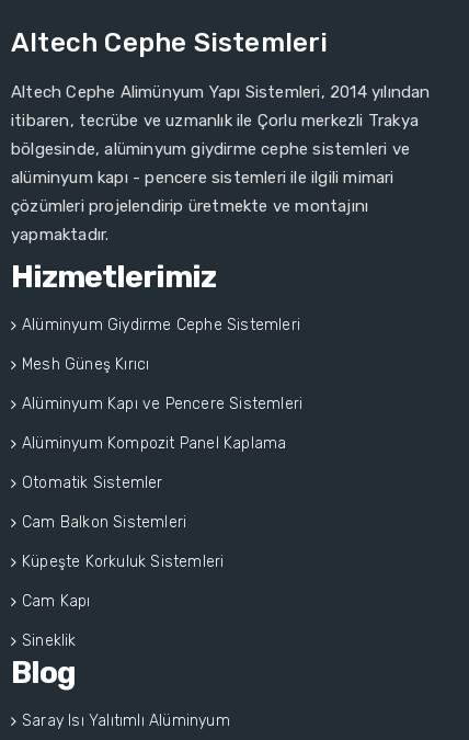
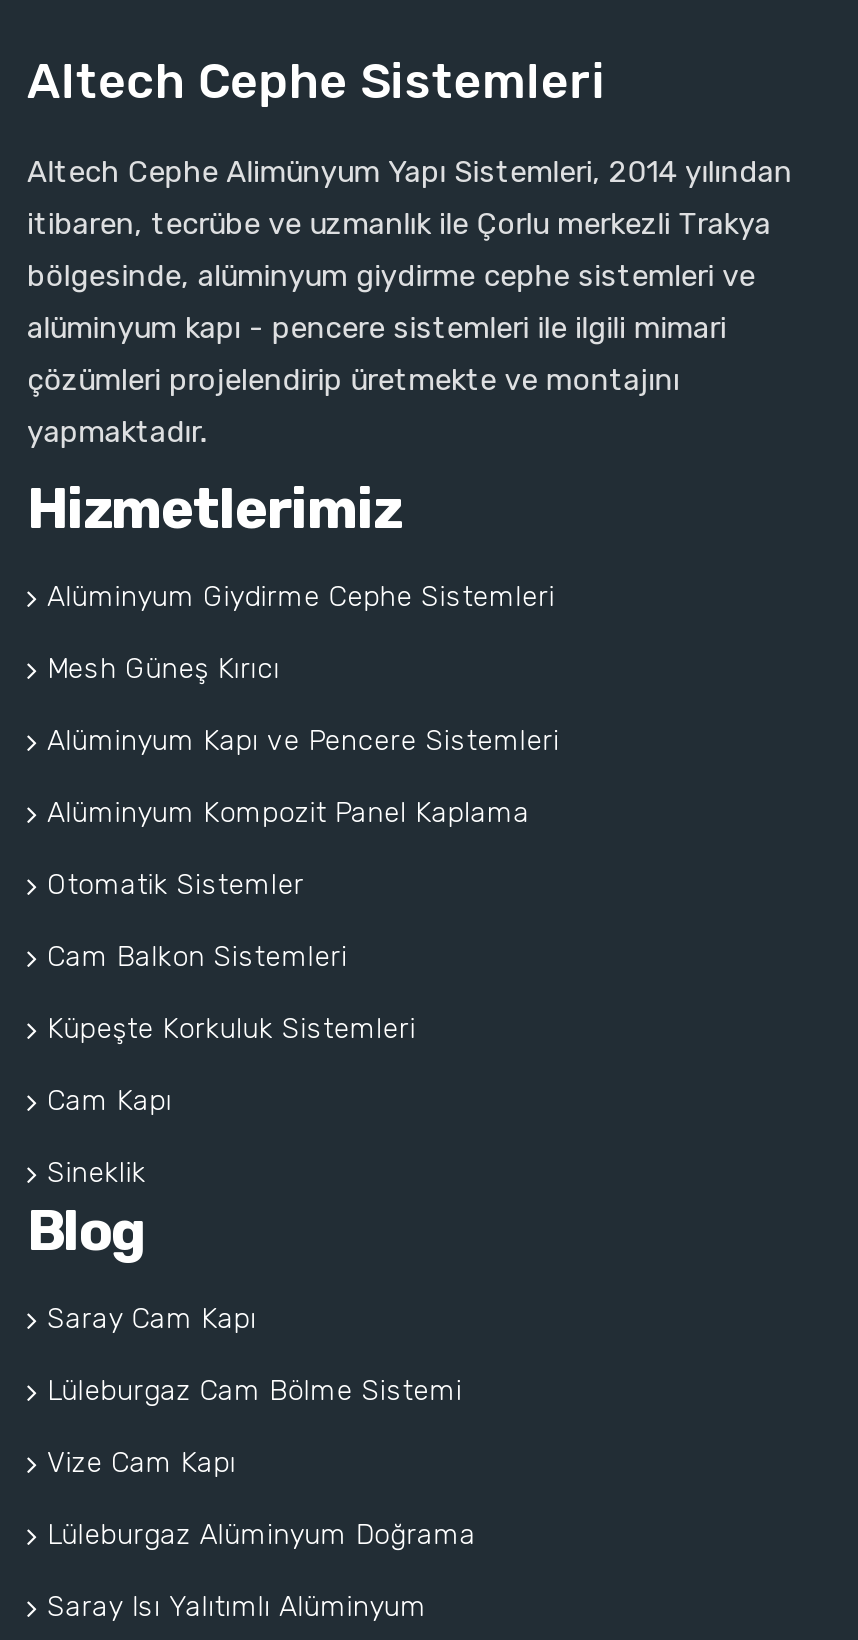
+ Saray Cam Kapı
+ Lüleburgaz Cam Bölme Sistemi
+ Vize Cam Kapı
+ Lüleburgaz Alüminyum Doğrama
